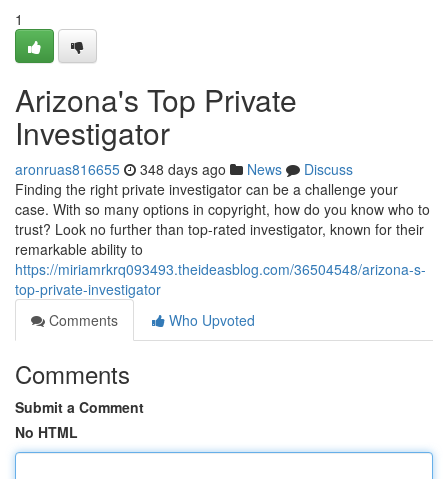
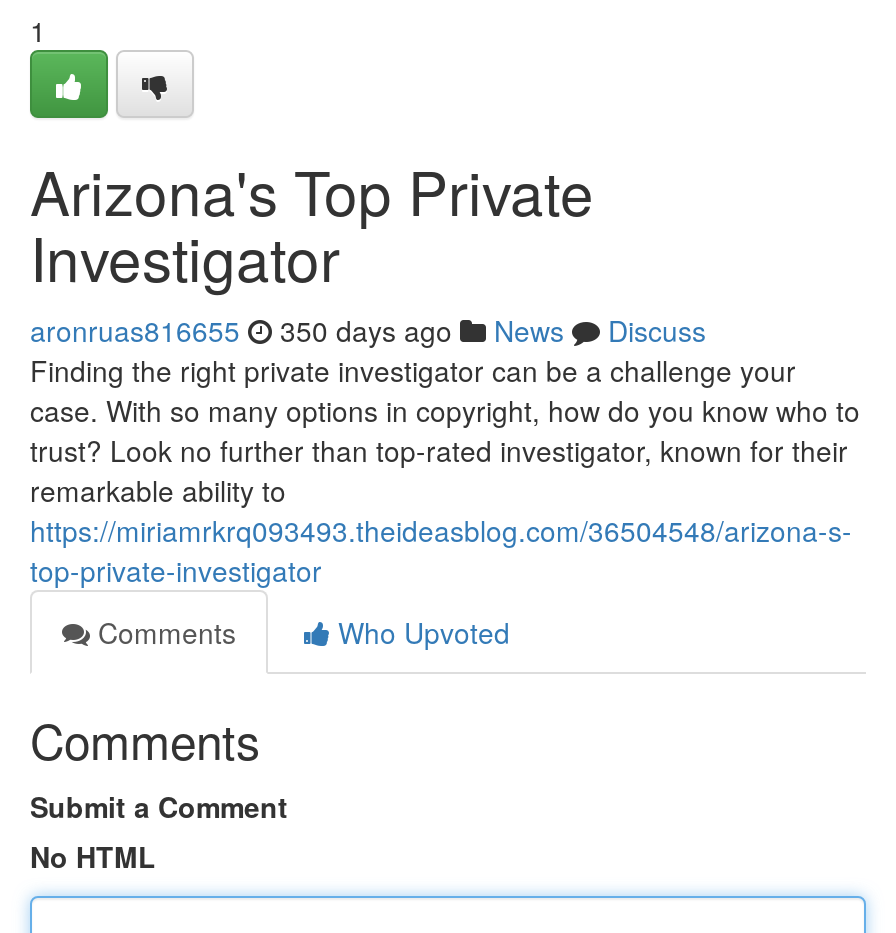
- aronruas816655 348 days ago News Discuss
+ aronruas816655 350 days ago News Discuss
